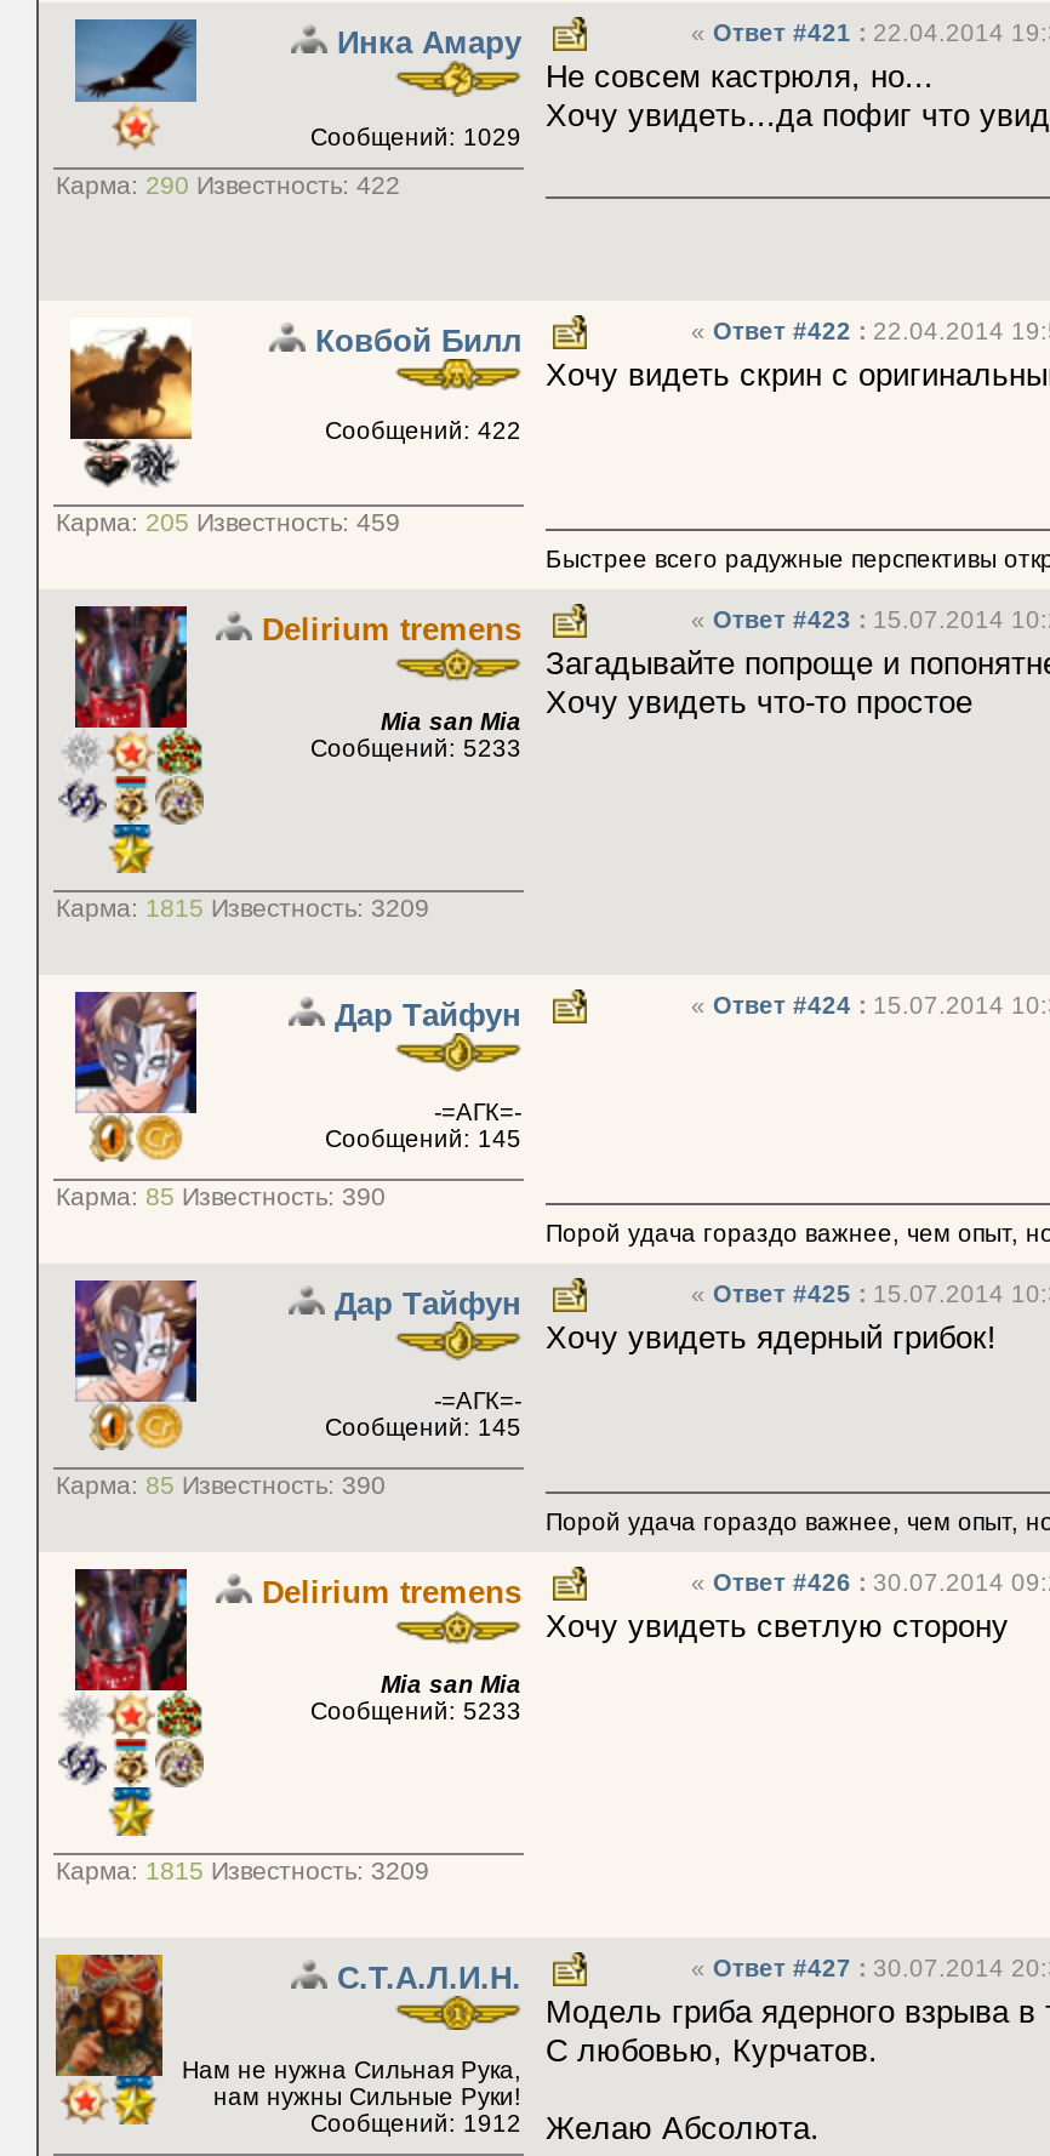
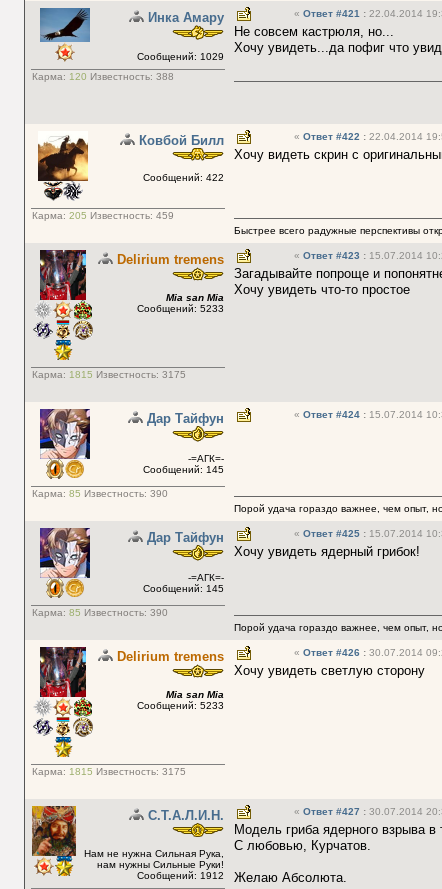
- Карма: 290 Известность: 422
+ Карма: 120 Известность: 388

- Карма: 1815 Известность: 3209
+ Карма: 1815 Известность: 3175

- Карма: 1815 Известность: 3209
+ Карма: 1815 Известность: 3175
